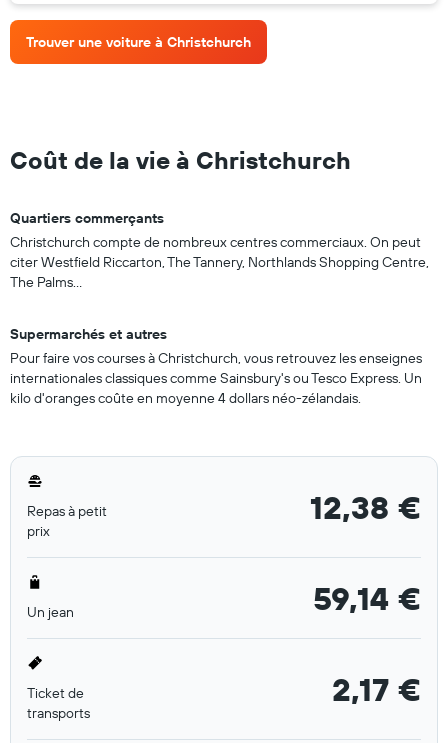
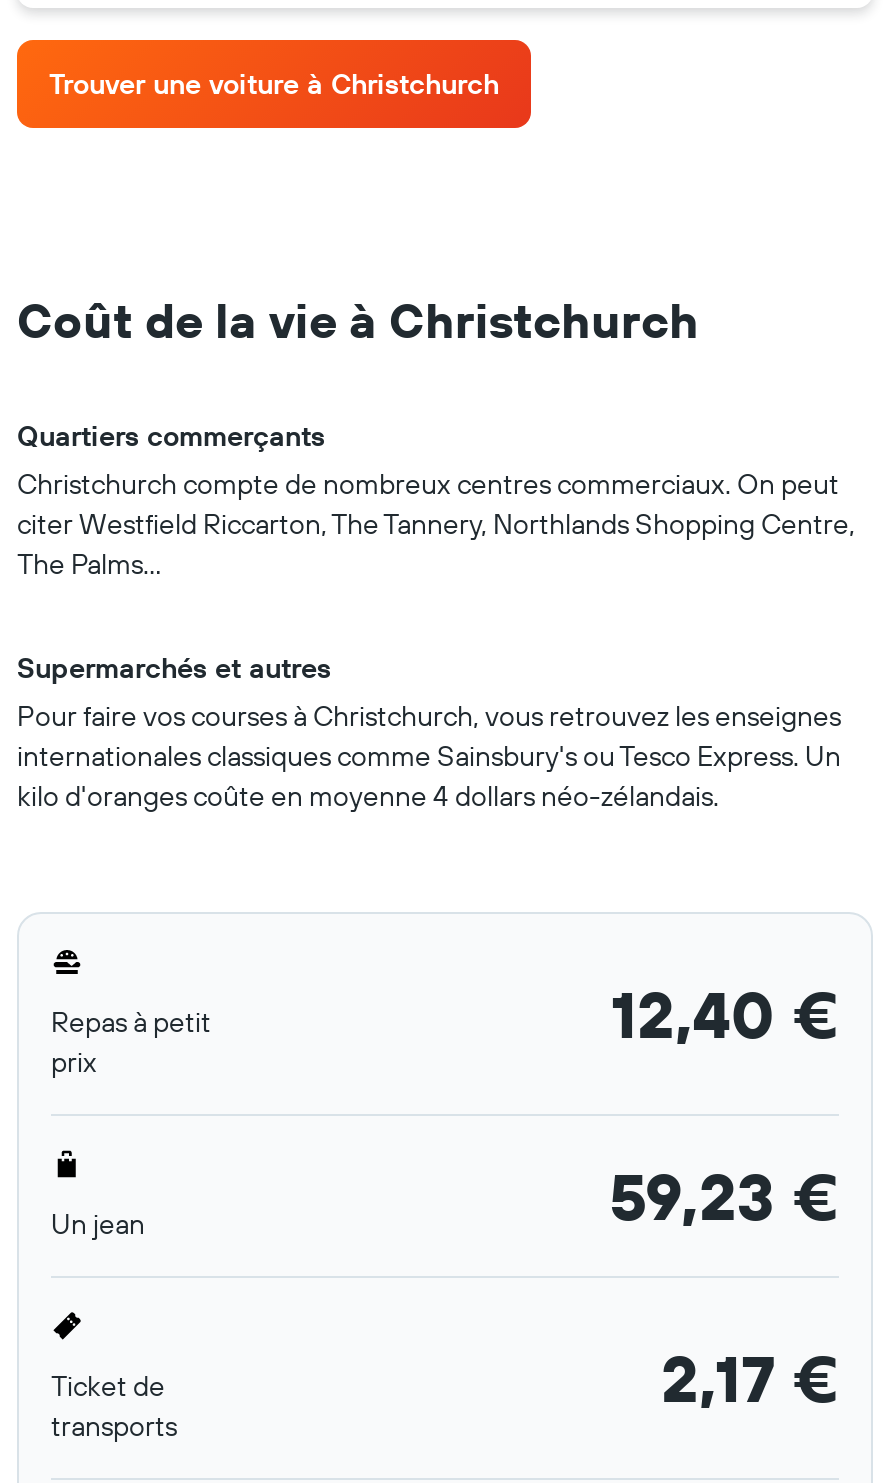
- 12,38 €
+ 12,40 €

- 59,14 €
+ 59,23 €
